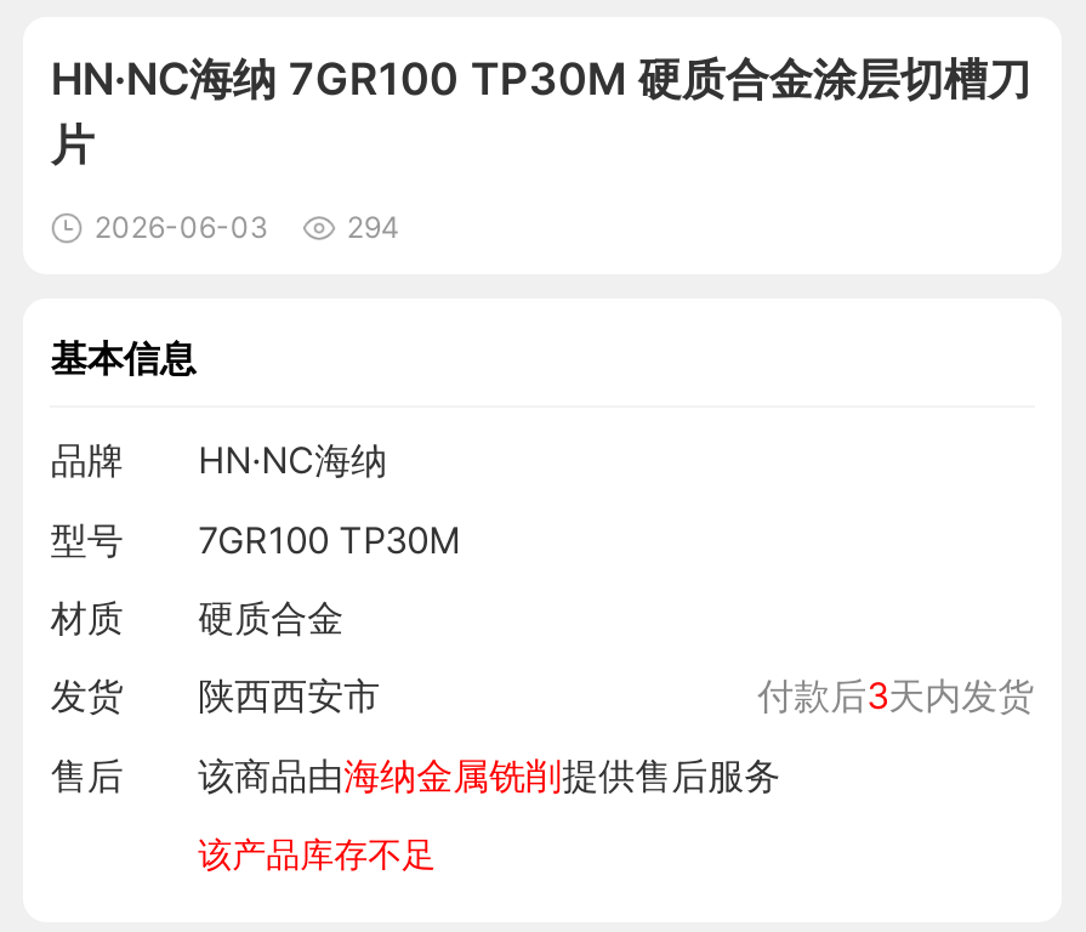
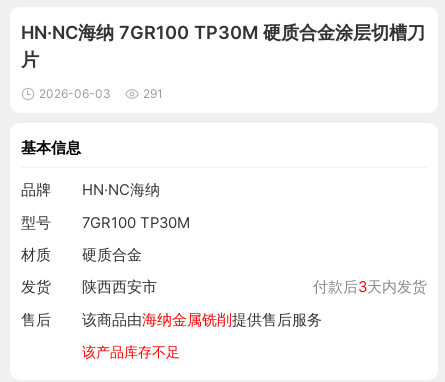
- 294
+ 291
